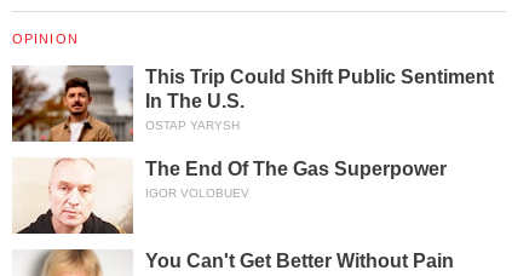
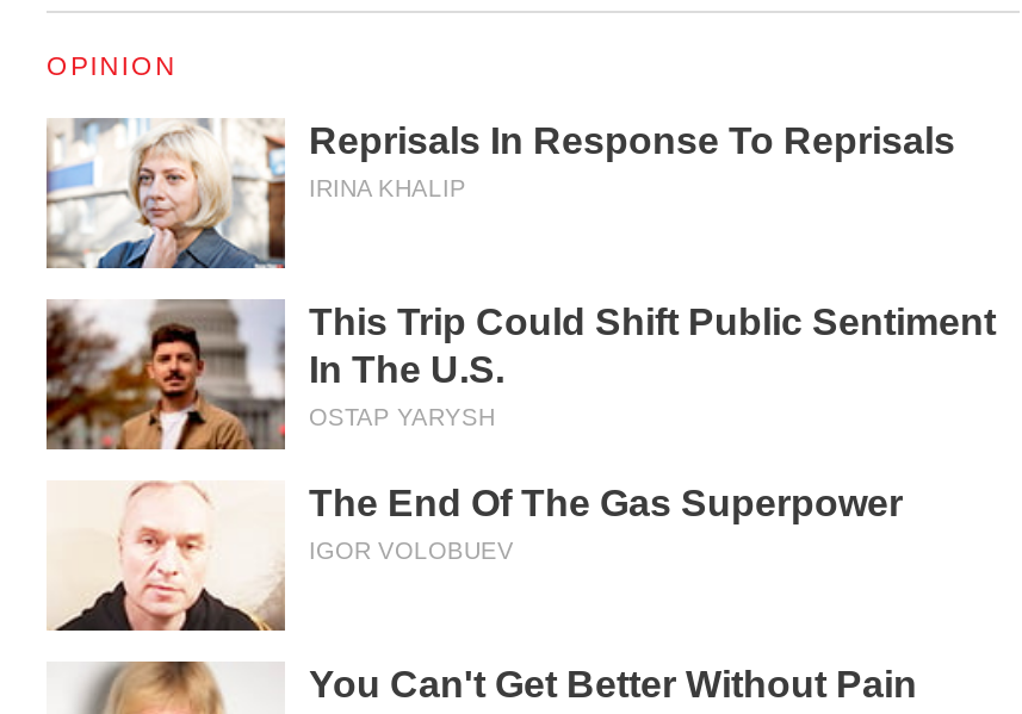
+ [image]
+ Reprisals In Response To Reprisals
+ IRINA KHALIP
